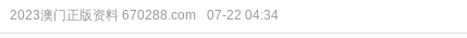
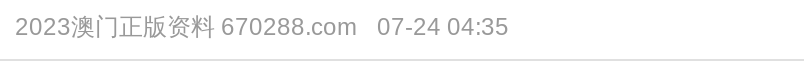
- 2023澳门正版资料 670288.com 07-22 04:34
+ 2023澳门正版资料 670288.com 07-24 04:35
